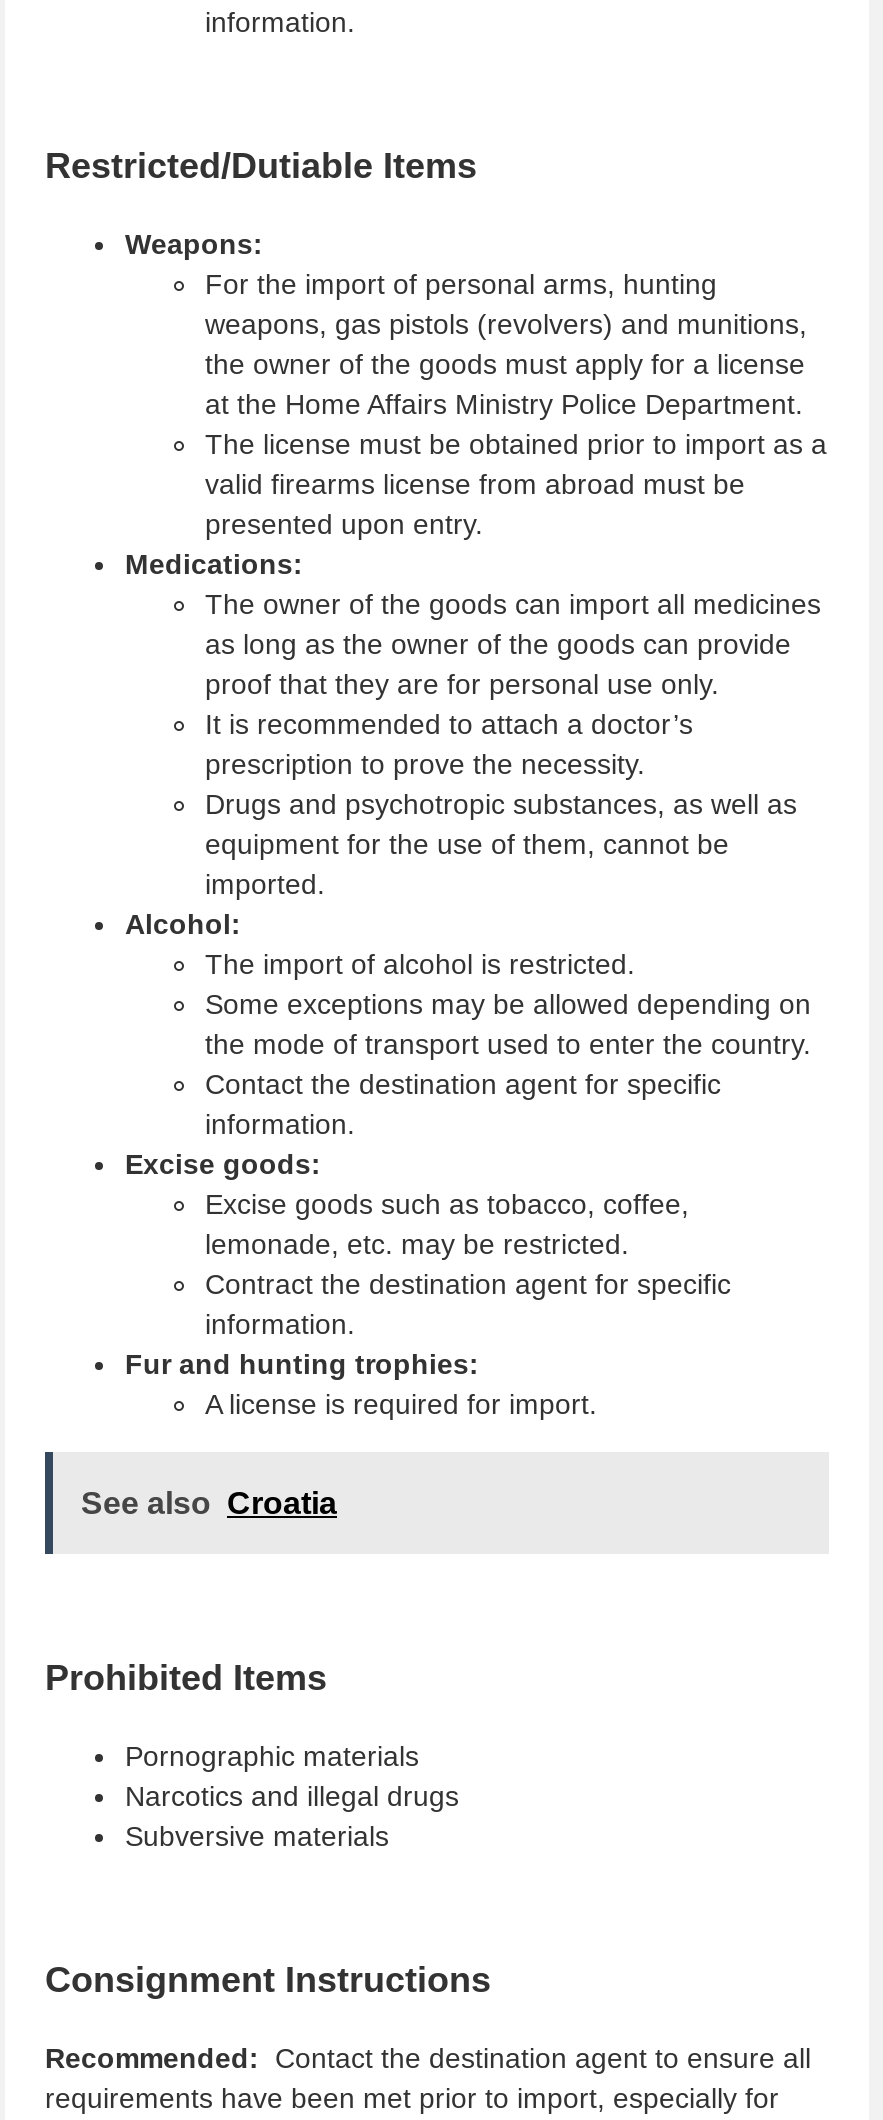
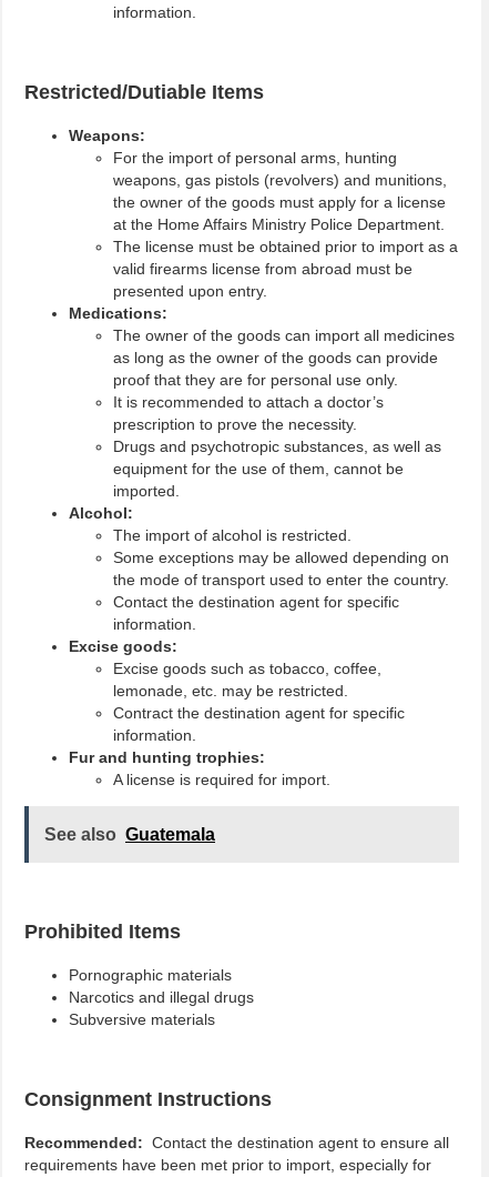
- See also Croatia
+ See also Guatemala
